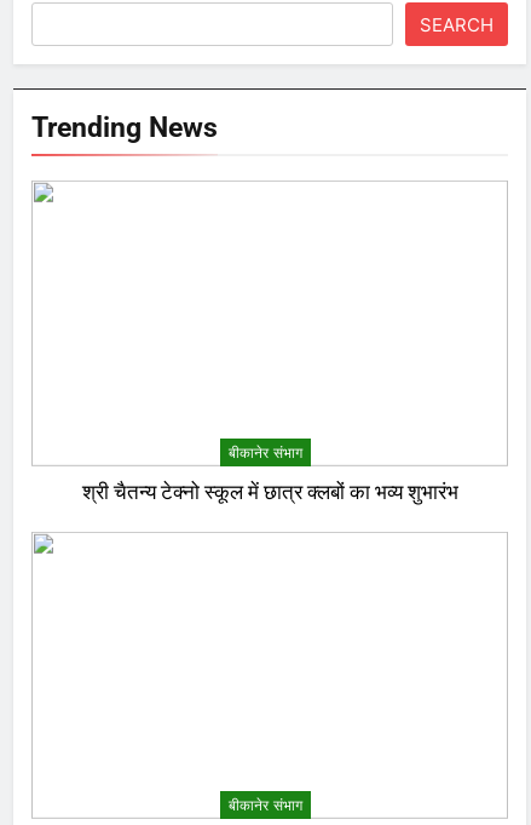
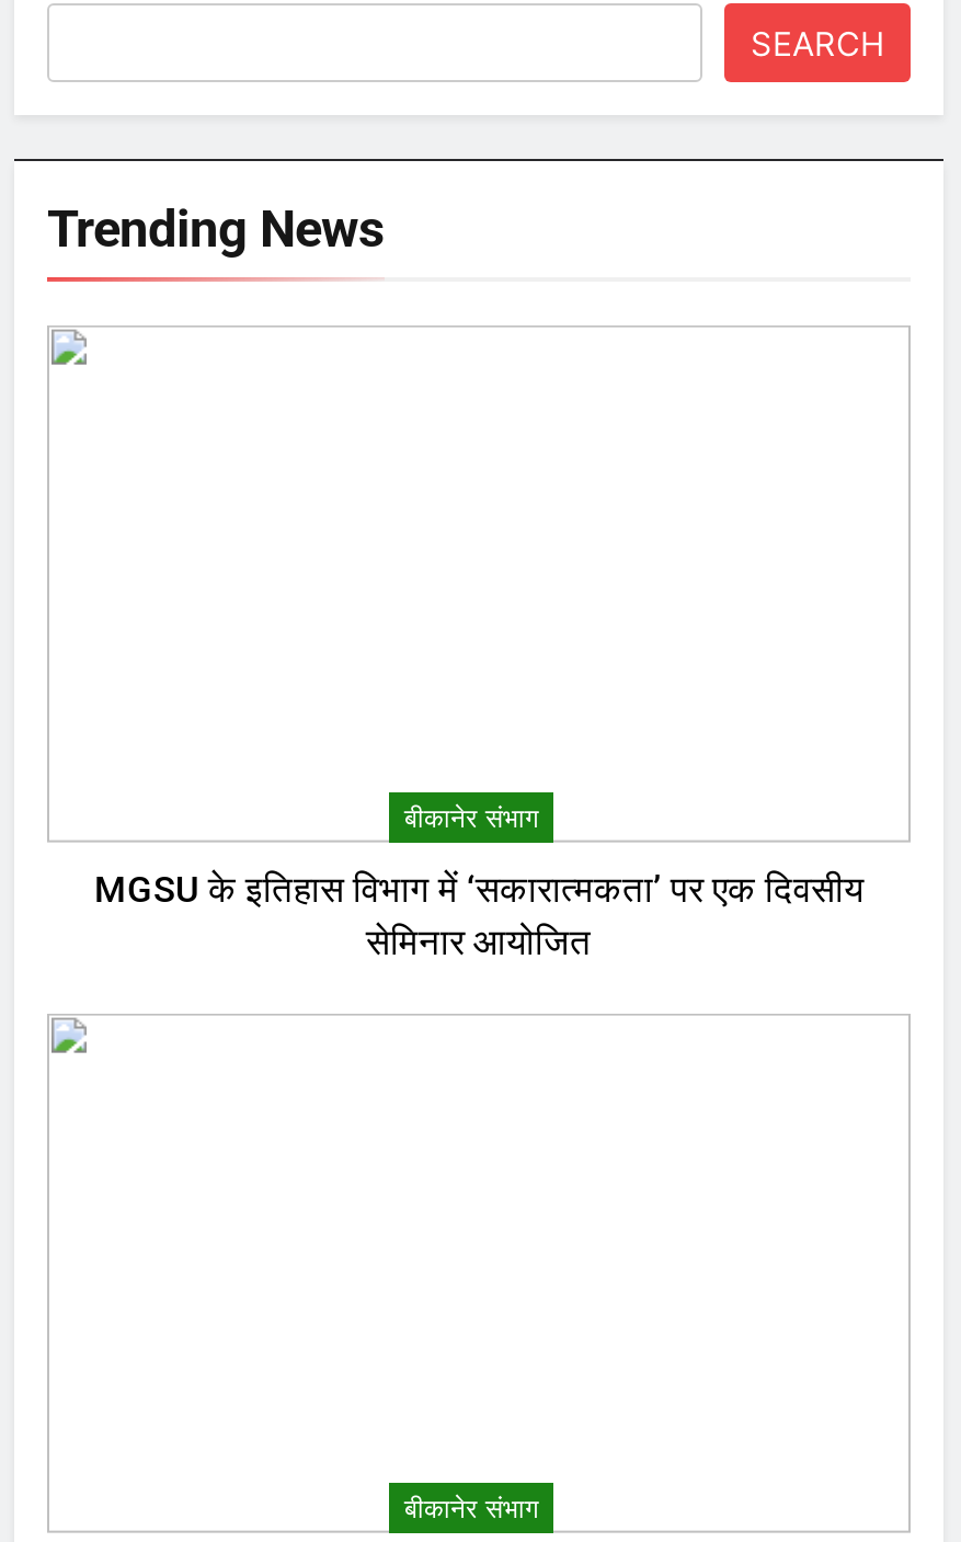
- श्री चैतन्य टेक्नो स्कूल में छात्र क्लबों का भव्य शुभारंभ
+ MGSU के इतिहास विभाग में ‘सकारात्मकता’ पर एक दिवसीय
+ सेमिनार आयोजित
